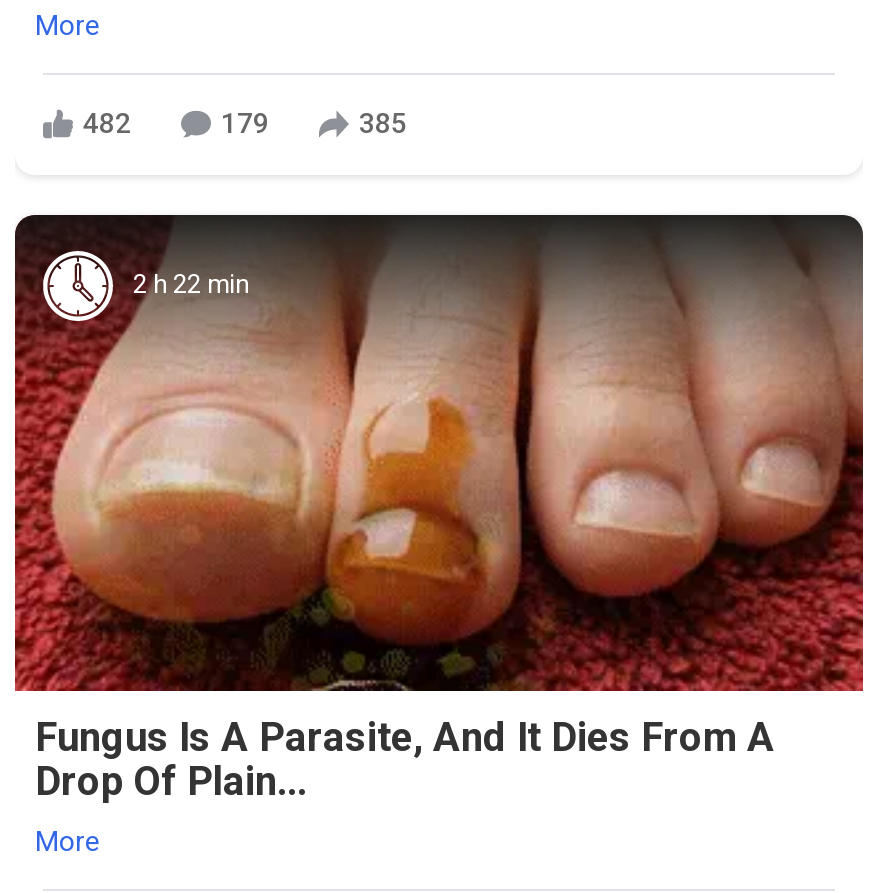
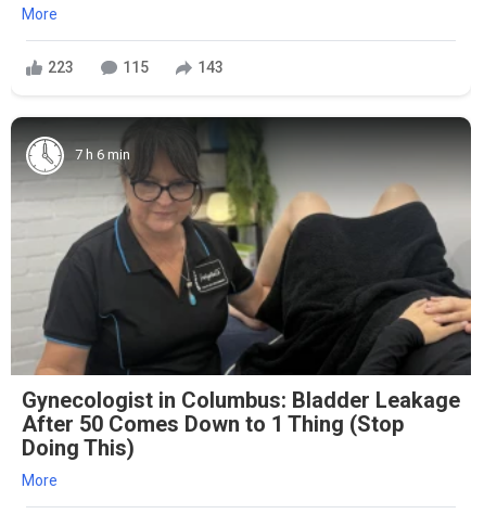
- 482
- 179
- 385
+ 223
+ 115
+ 143

- [image]
- 2 h 22 min
+ [image]
+ 7 h 6 min

- Fungus Is A Parasite, And It Dies From A
- Drop Of Plain...
+ Gynecologist in Columbus: Bladder Leakage
+ After 50 Comes Down to 1 Thing (Stop
+ Doing This)
